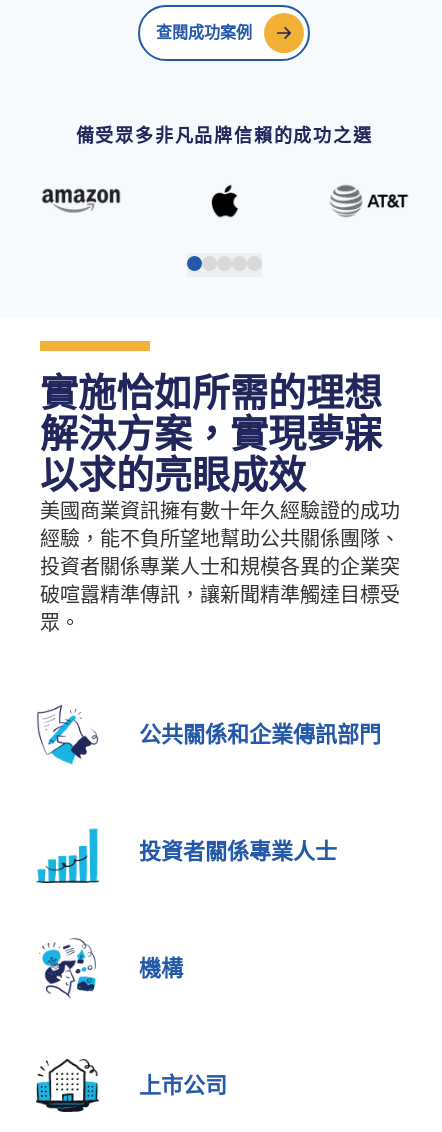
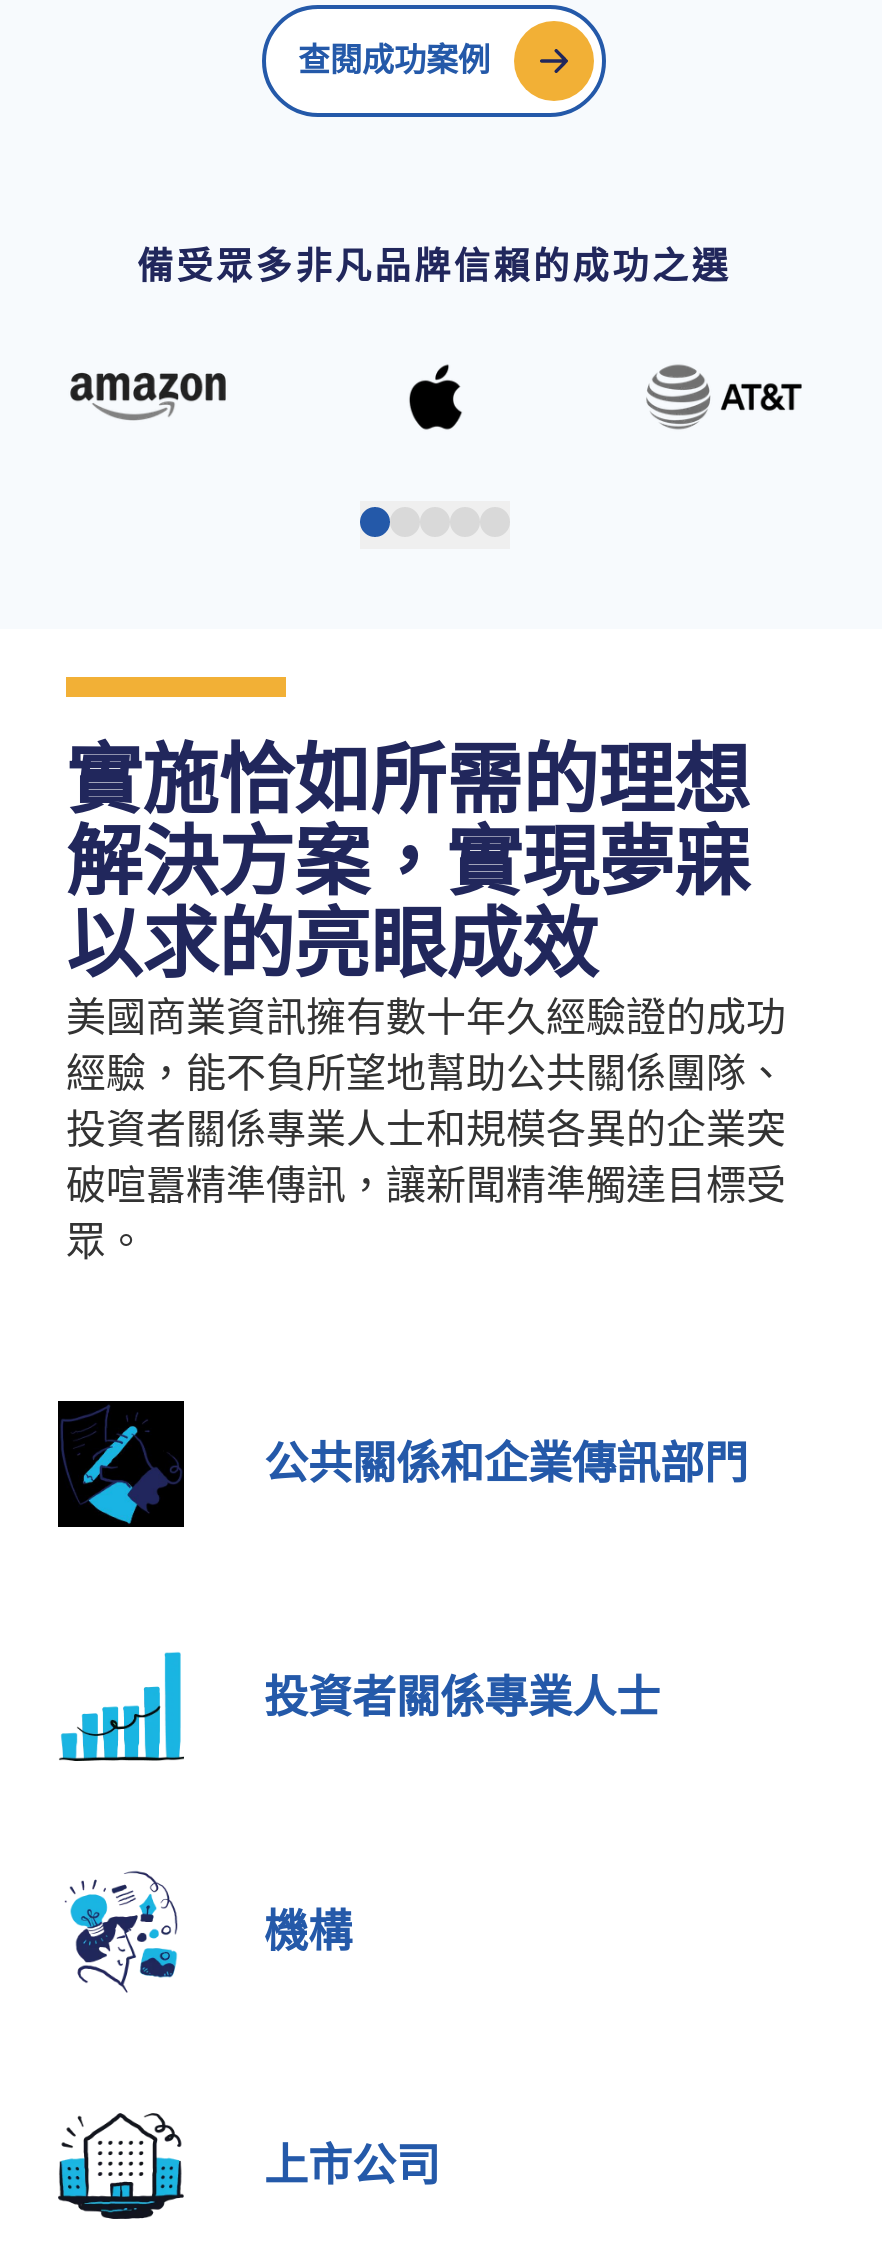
- [image]
+ [image]
